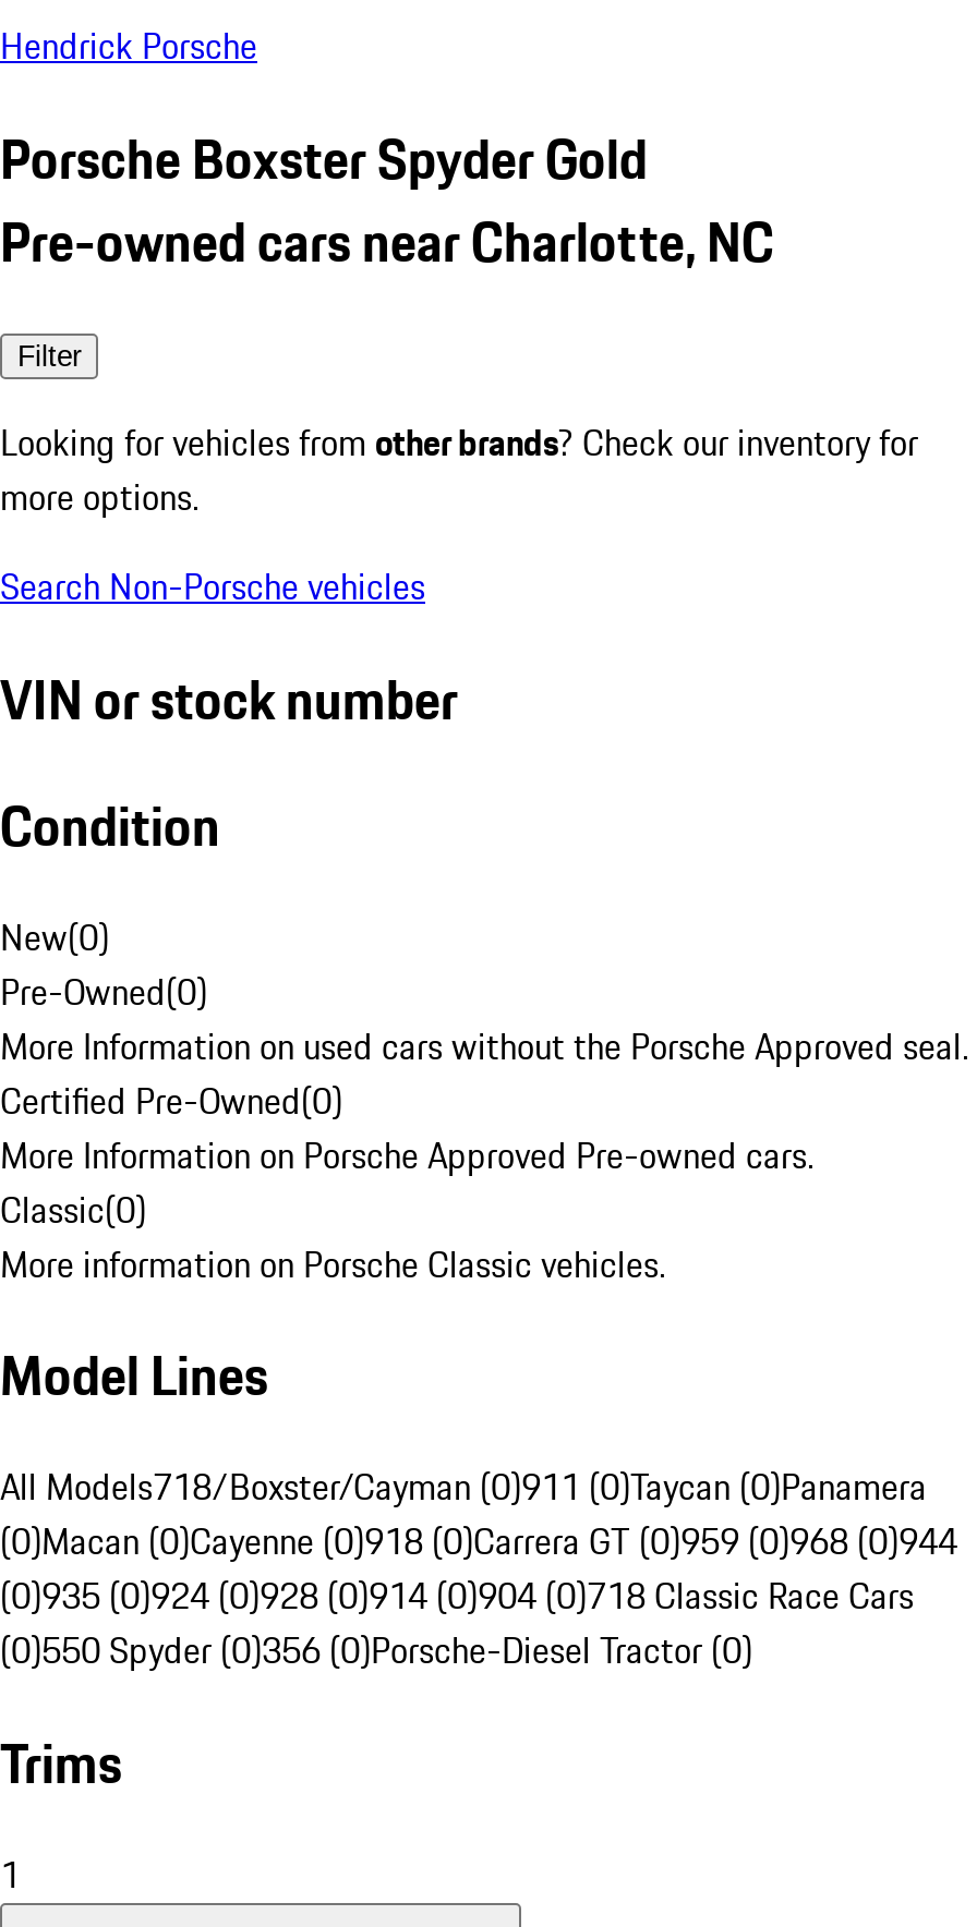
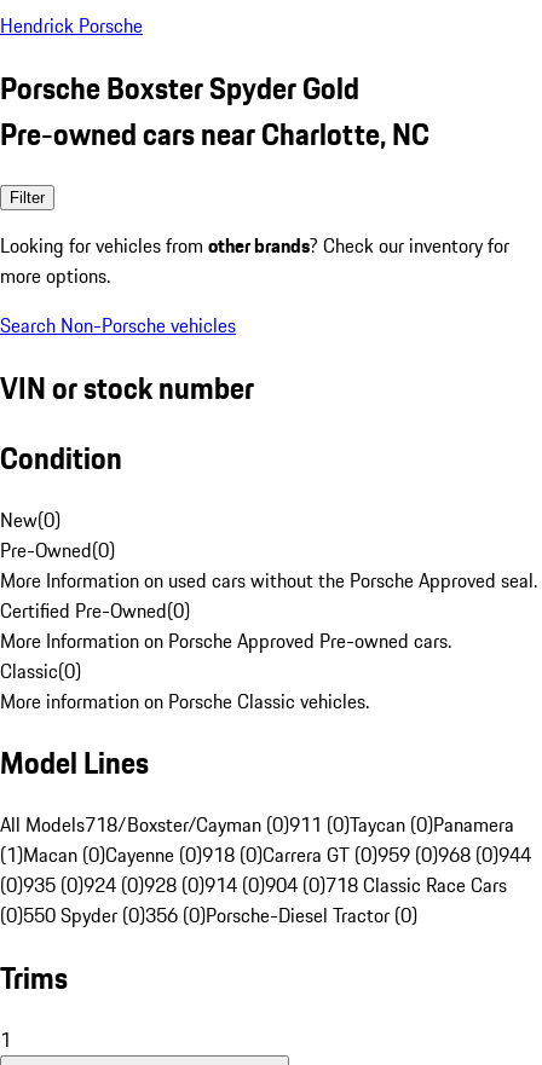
- (0)Macan (0)Cayenne (0)918 (0)Carrera GT (0)959 (0)968 (0)944
+ (1)Macan (0)Cayenne (0)918 (0)Carrera GT (0)959 (0)968 (0)944
